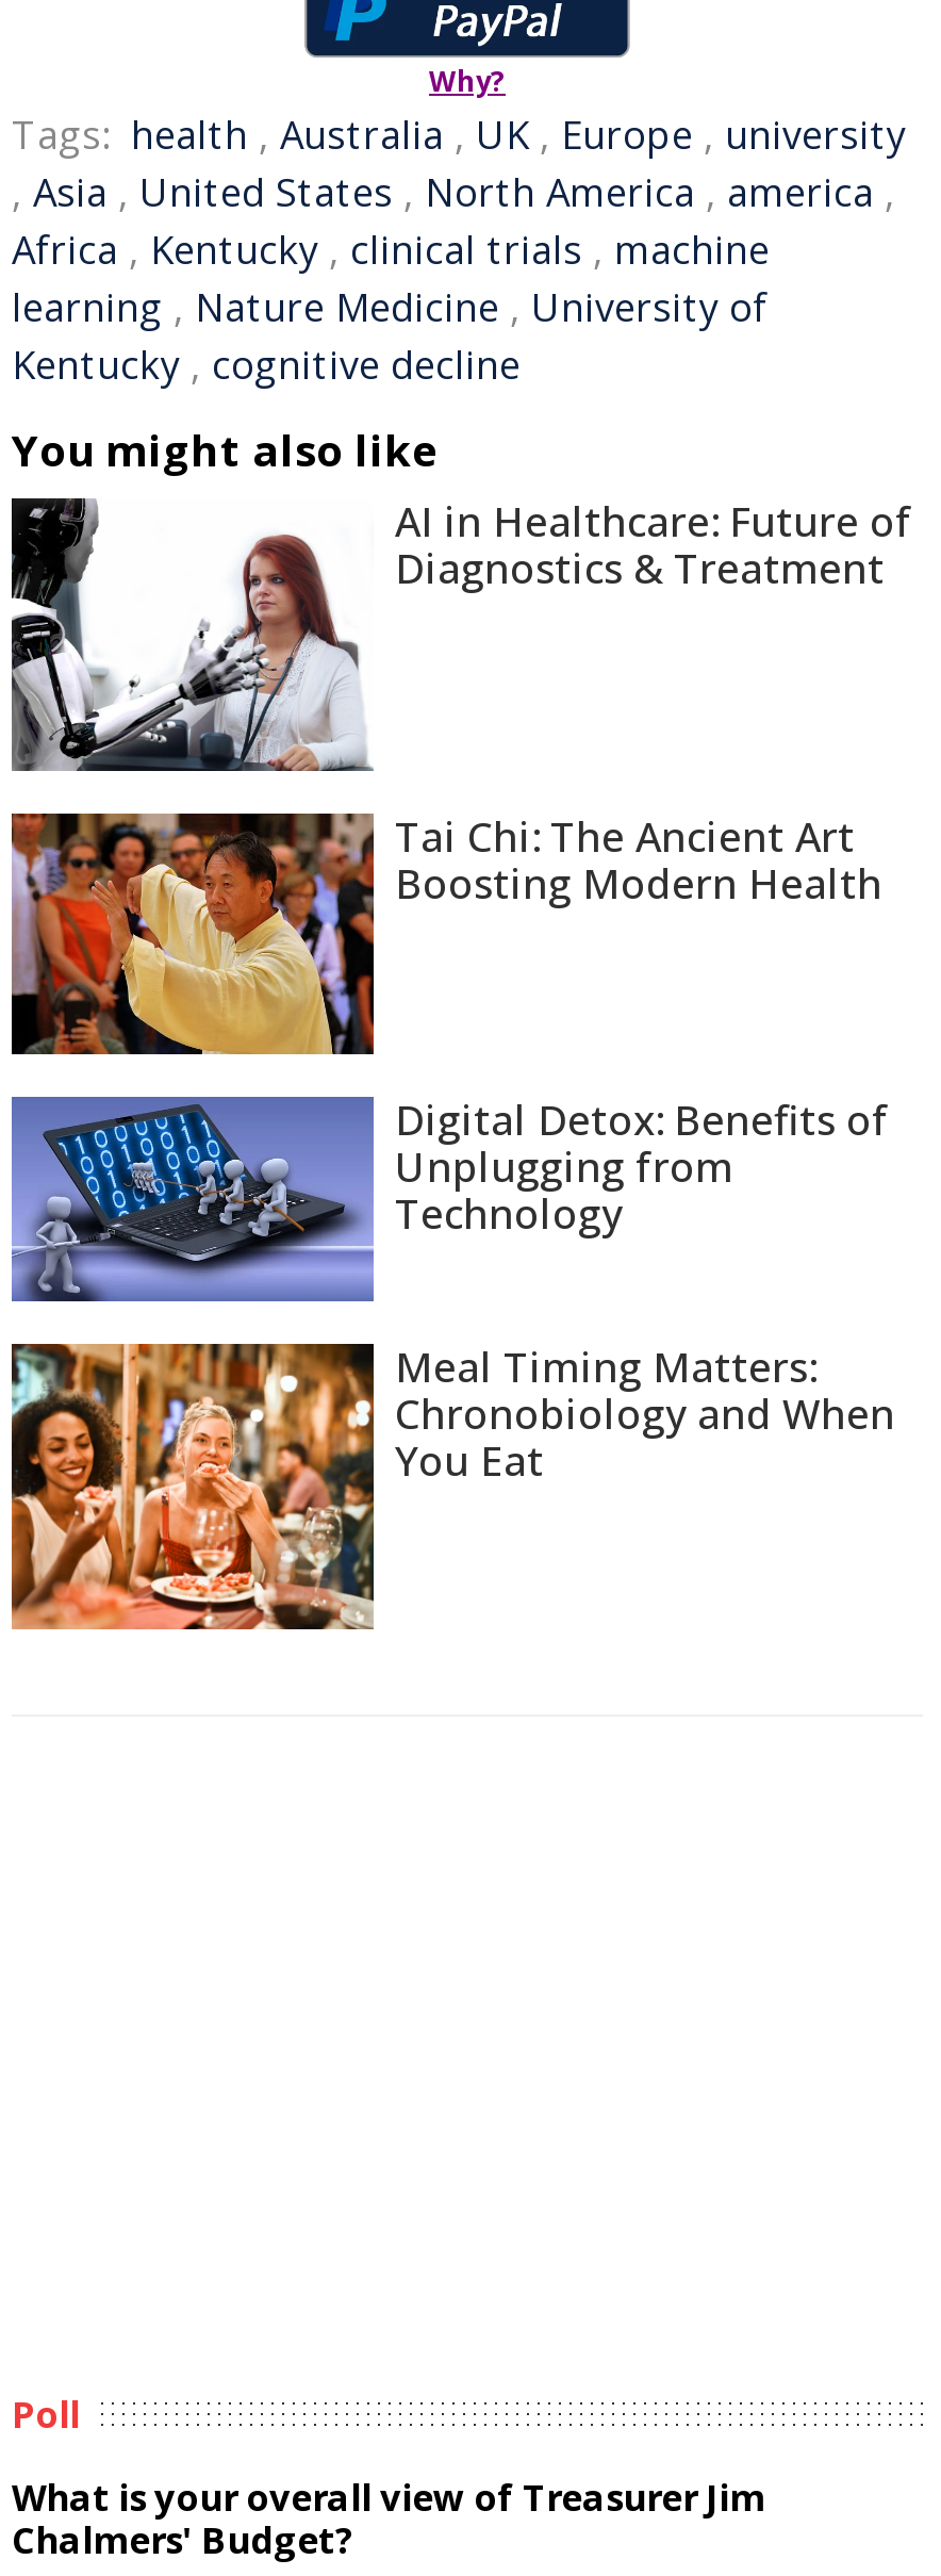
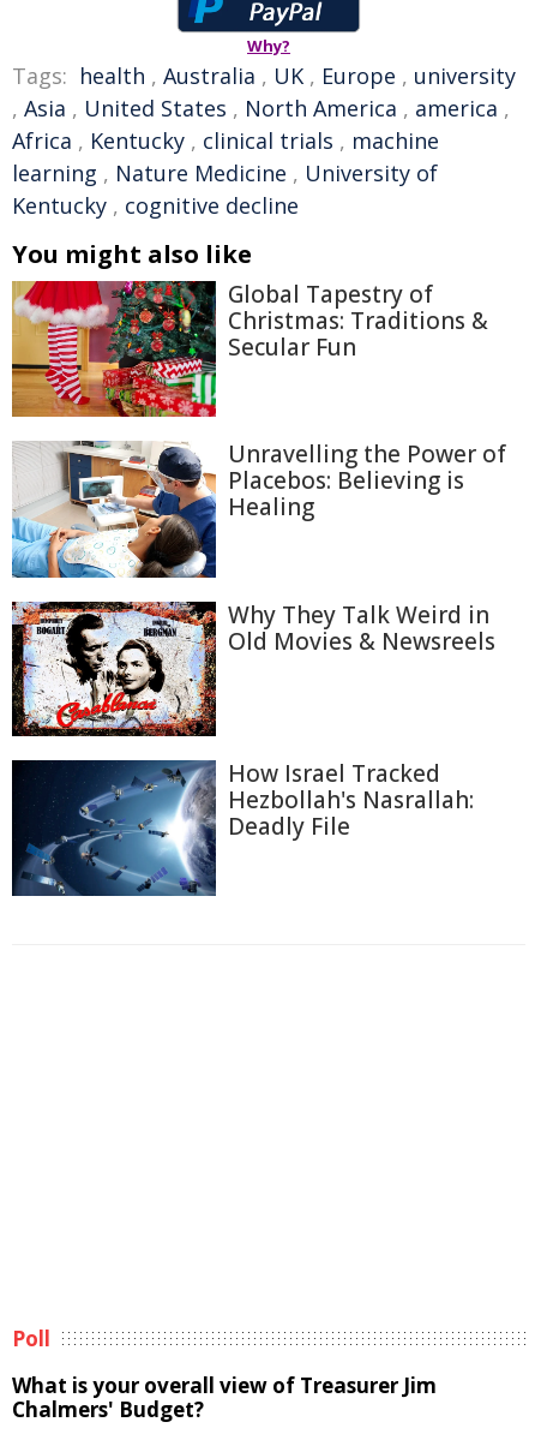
- [image]
- AI in Healthcare: Future of
- Diagnostics & Treatment
+ [image]
+ Global Tapestry of
+ Christmas: Traditions &
+ Secular Fun

- [image]
- Tai Chi: The Ancient Art
- Boosting Modern Health
+ [image]
+ Unravelling the Power of
+ Placebos: Believing is
+ Healing

- [image]
- Digital Detox: Benefits of
- Unplugging from
- Technology
+ [image]
+ Why They Talk Weird in
+ Old Movies & Newsreels

- [image]
- Meal Timing Matters:
- Chronobiology and When
- You Eat
+ [image]
+ How Israel Tracked
+ Hezbollah's Nasrallah:
+ Deadly File
